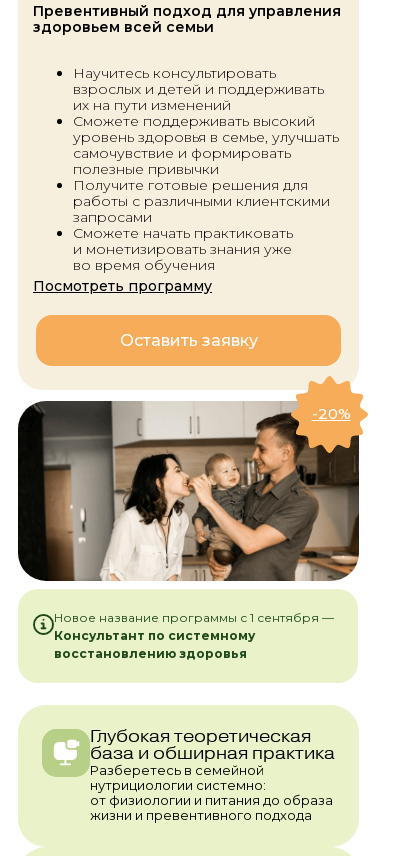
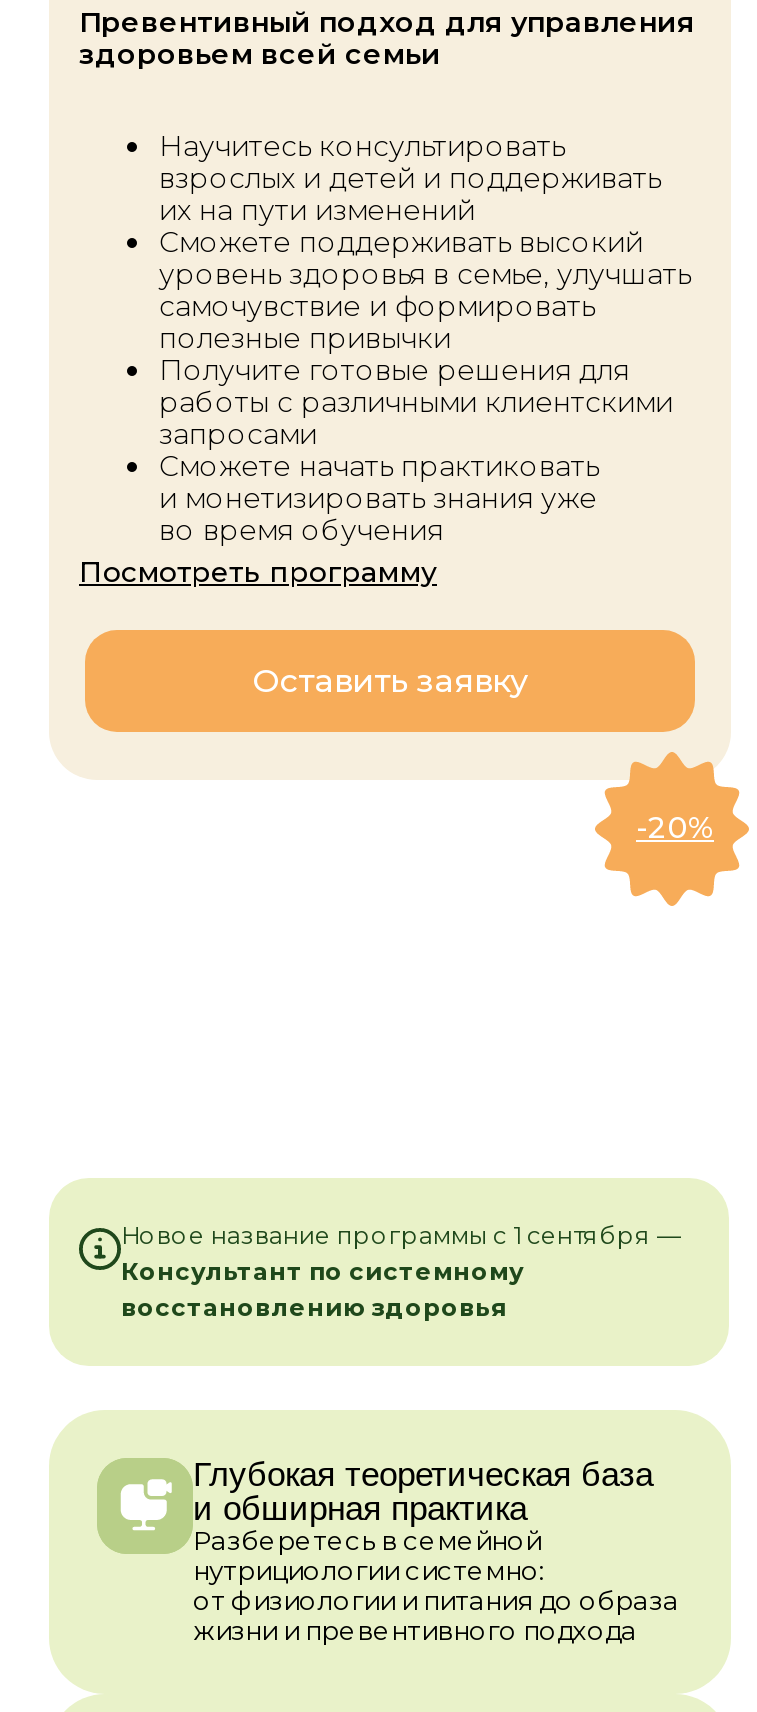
- [image]
